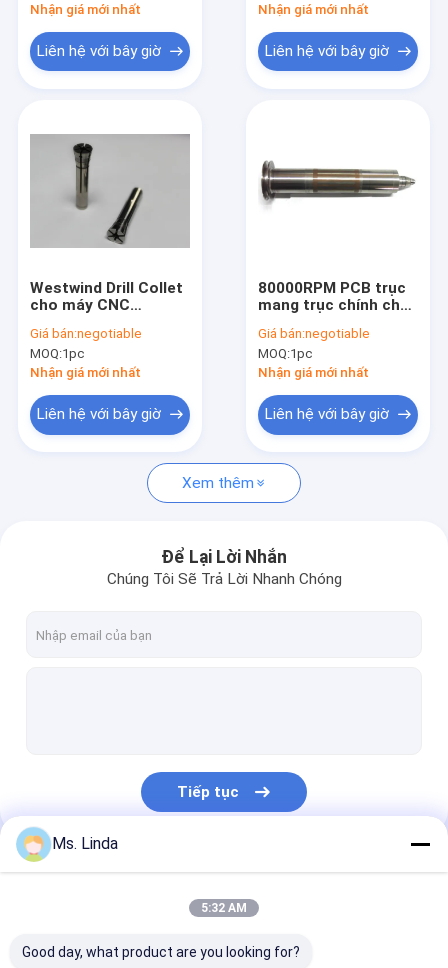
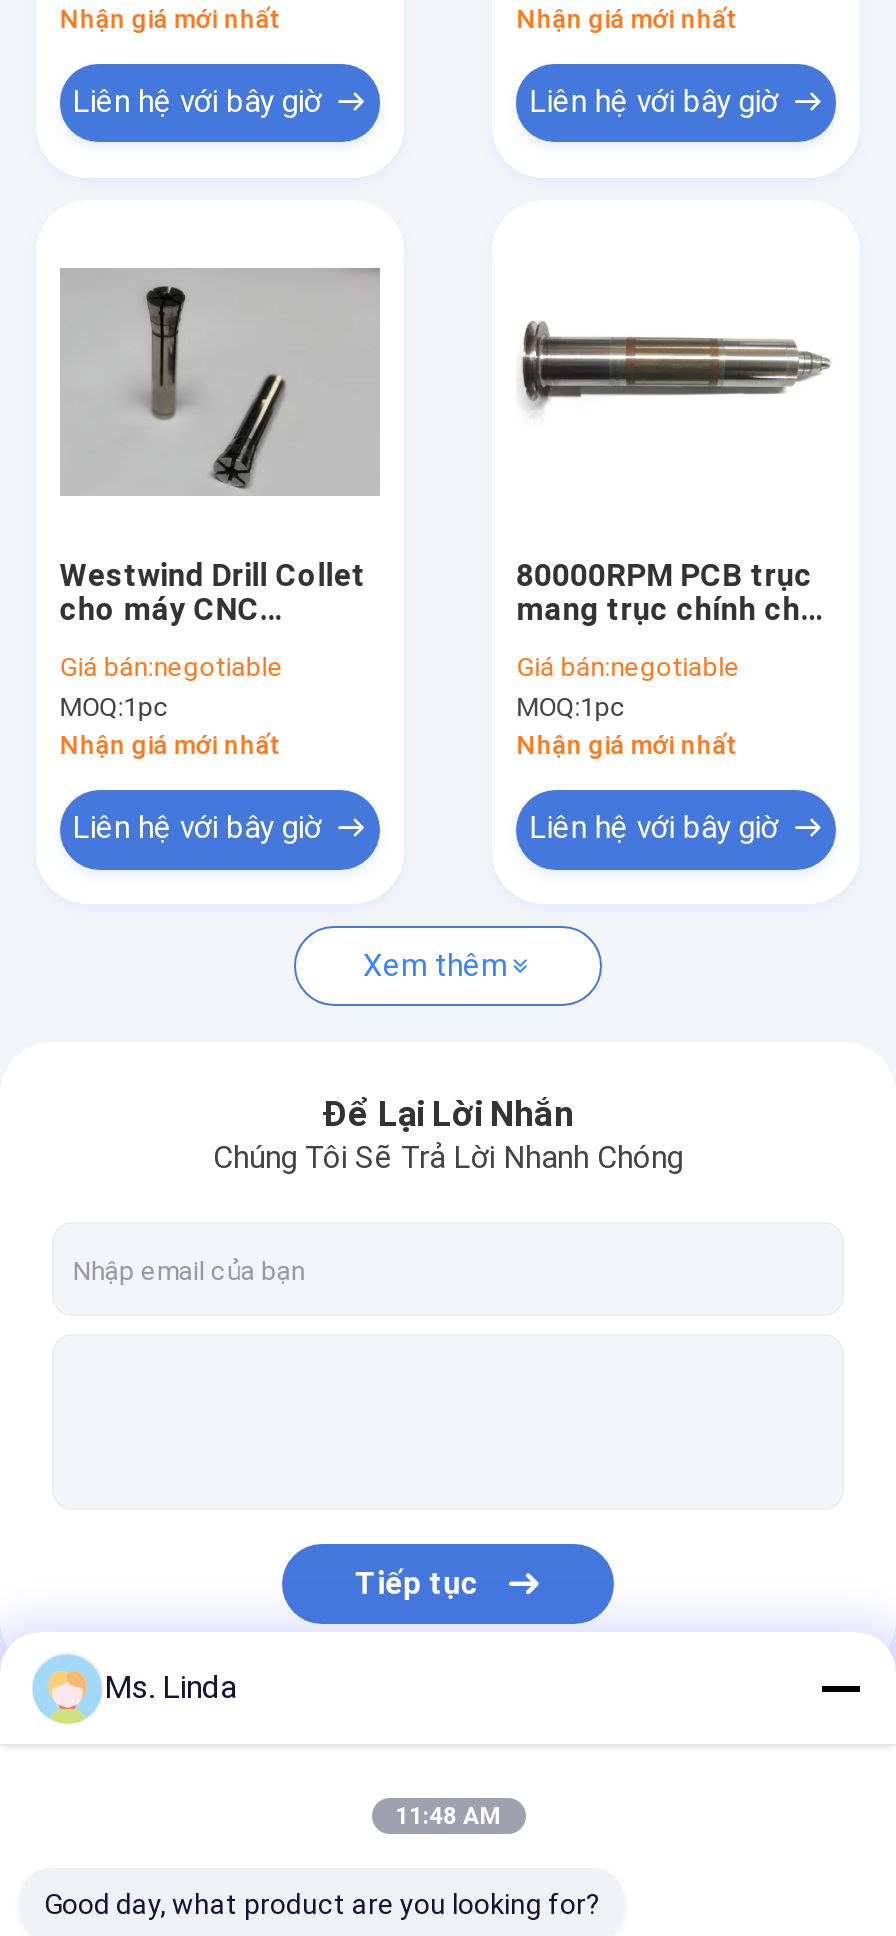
- 5:32 AM
+ 11:48 AM
